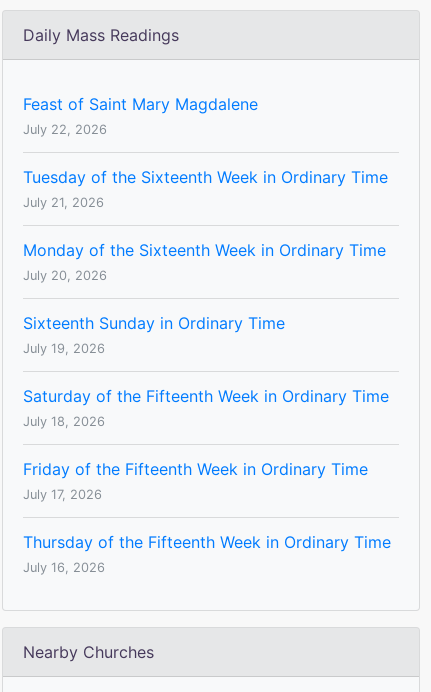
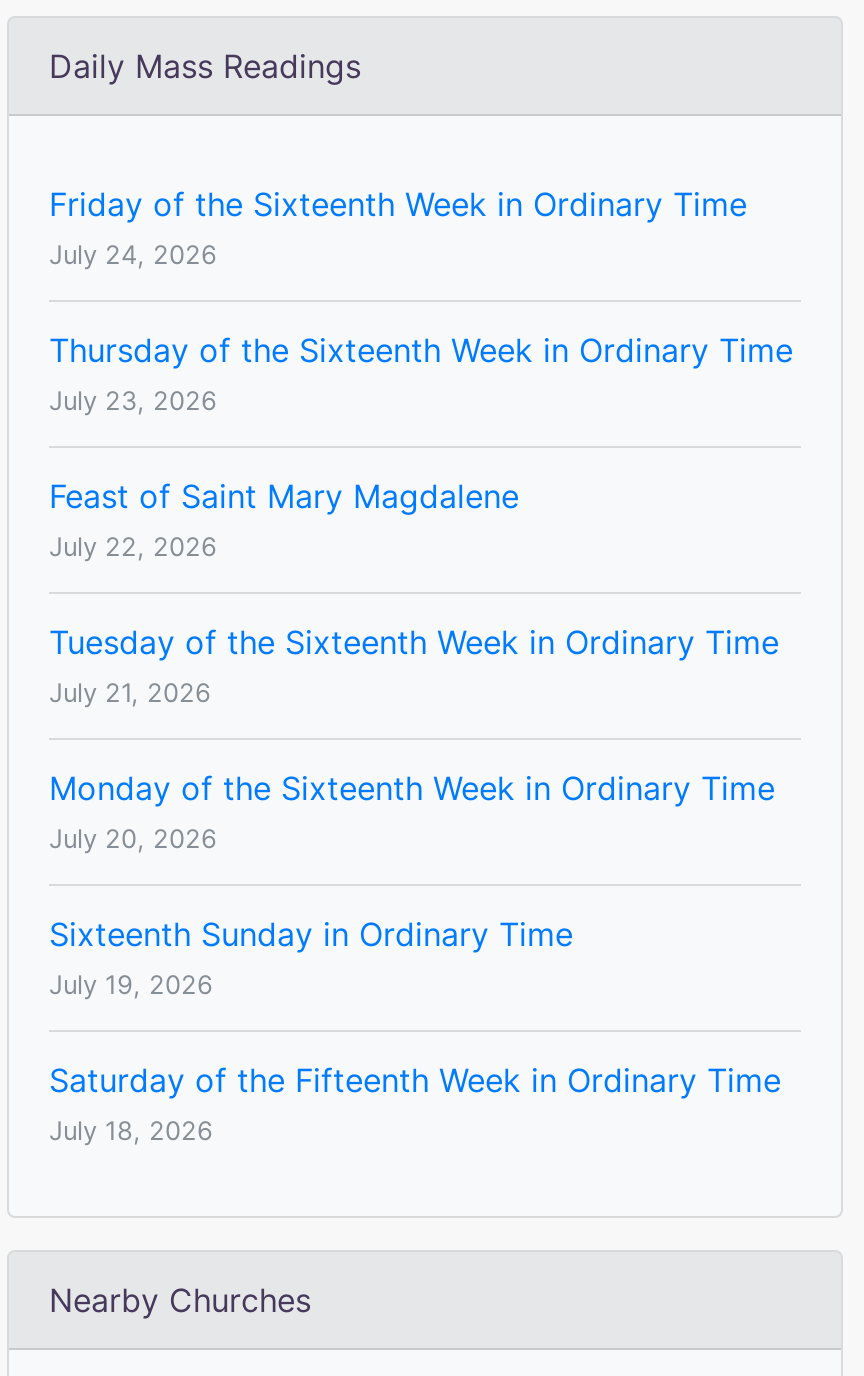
+ Friday of the Sixteenth Week in Ordinary Time
+ July 24, 2026
+ Thursday of the Sixteenth Week in Ordinary Time
+ July 23, 2026

moved down: Feast of Saint Mary Magdalene | July 22, 2026 | Tuesday of the Sixteenth Week in Ordinary Time | ... | Saturday of the Fifteenth Week in Ordinary Time | July 18, 2026

- Friday of the Fifteenth Week in Ordinary Time
- July 17, 2026
- Thursday of the Fifteenth Week in Ordinary Time
- July 16, 2026
